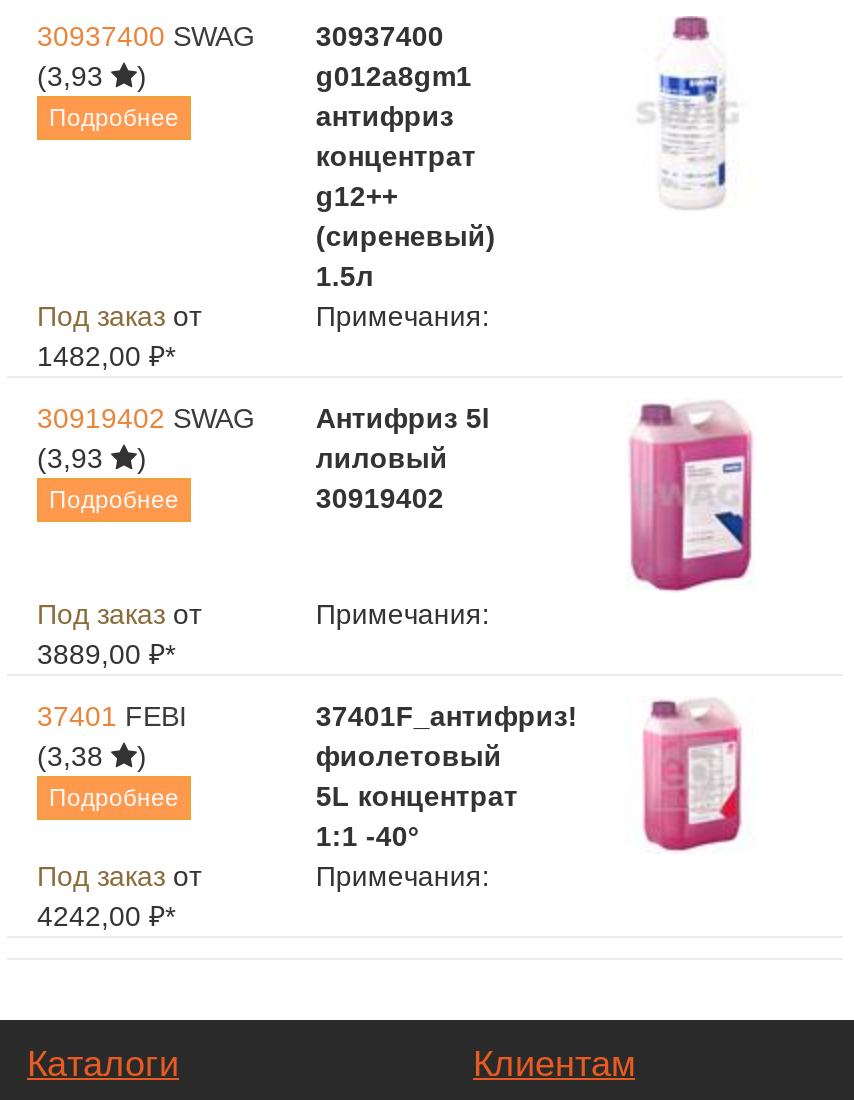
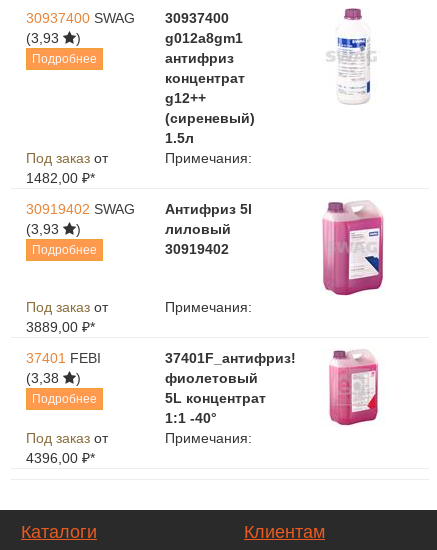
- 4242,00 ₽*
+ 4396,00 ₽*
